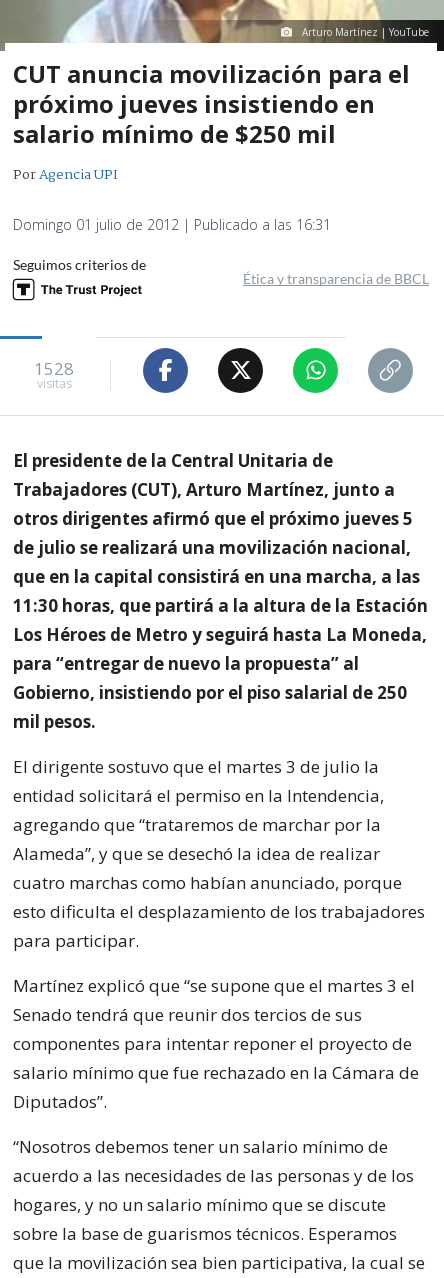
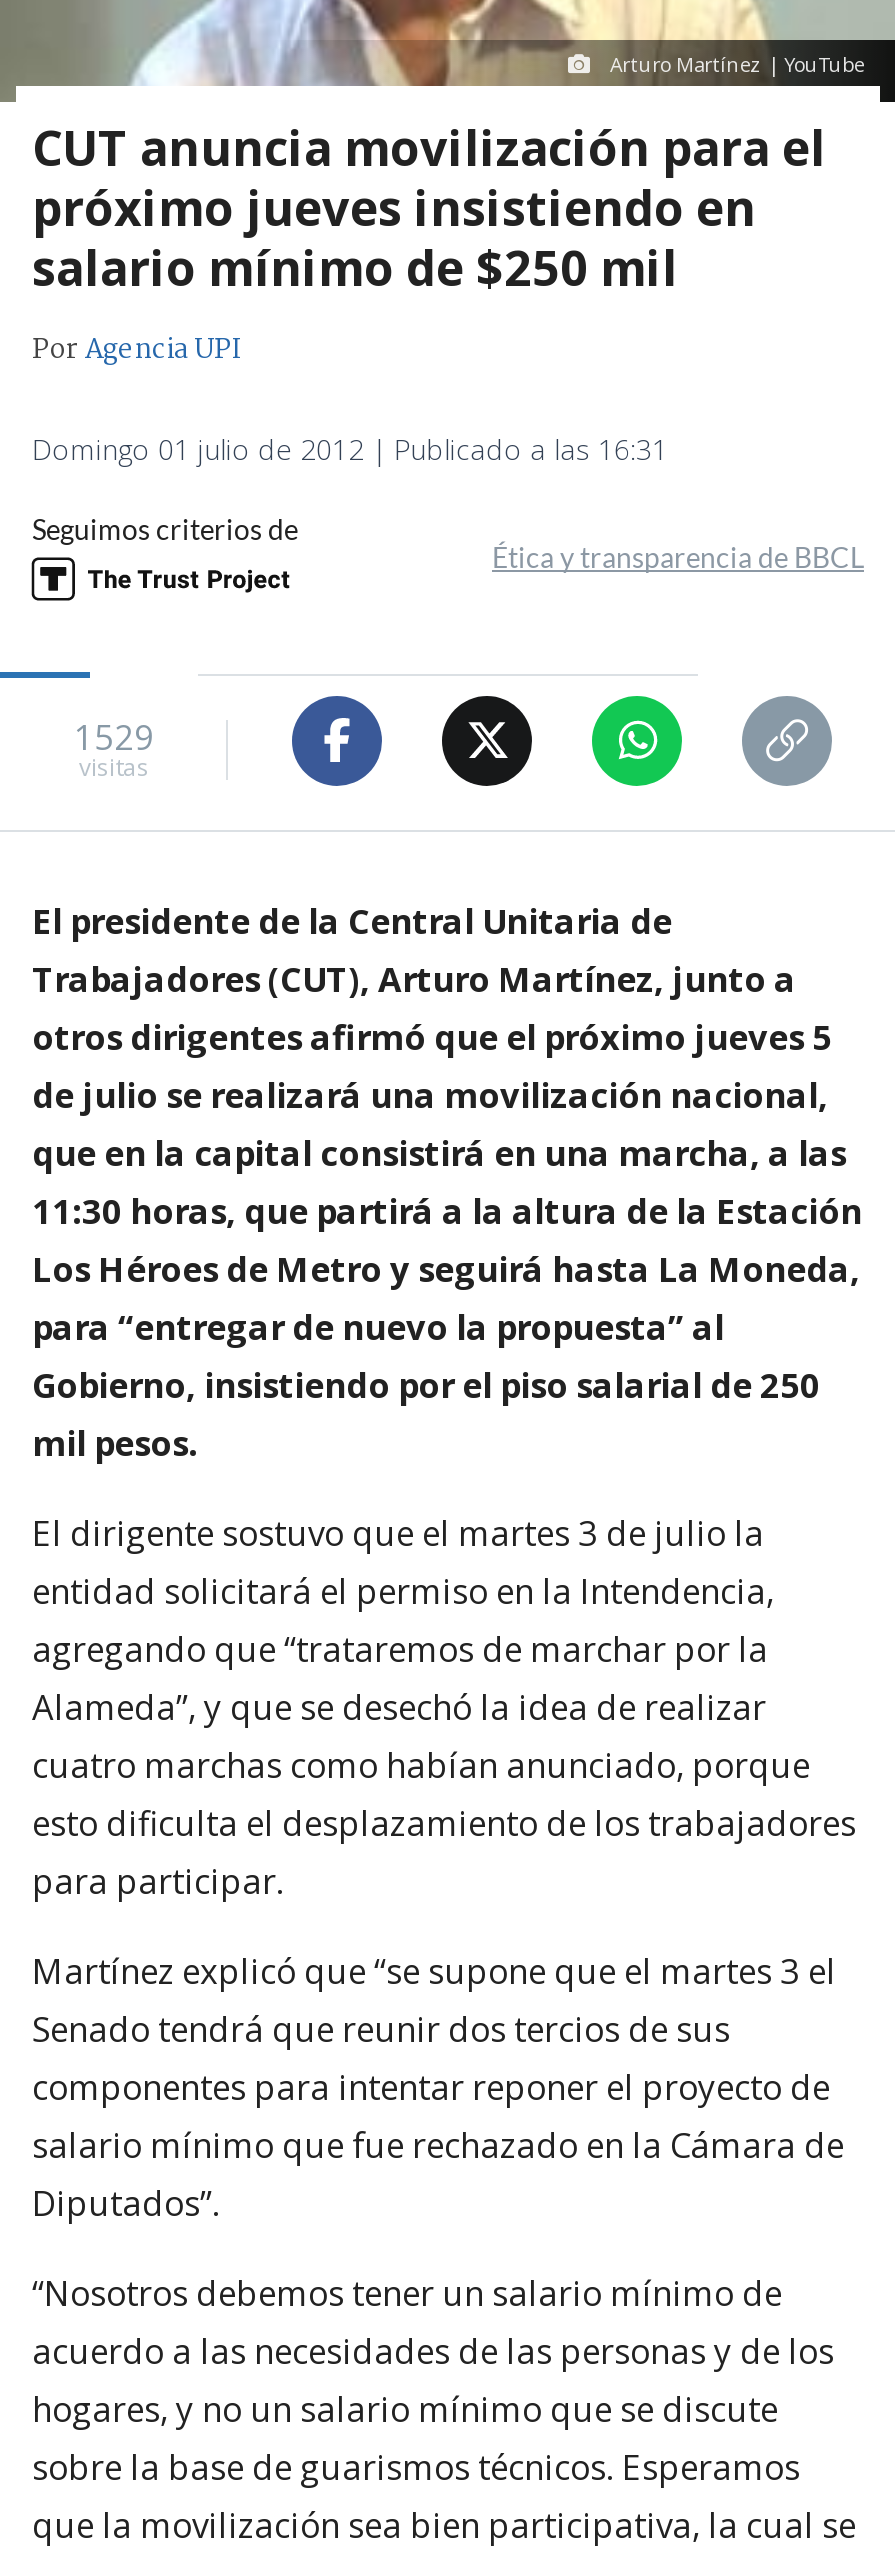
- 1528
+ 1529
